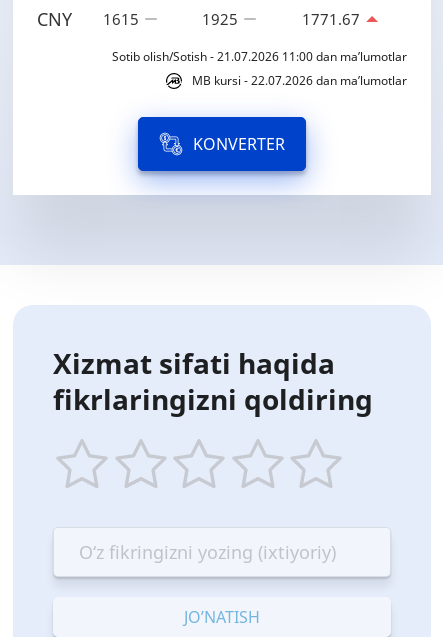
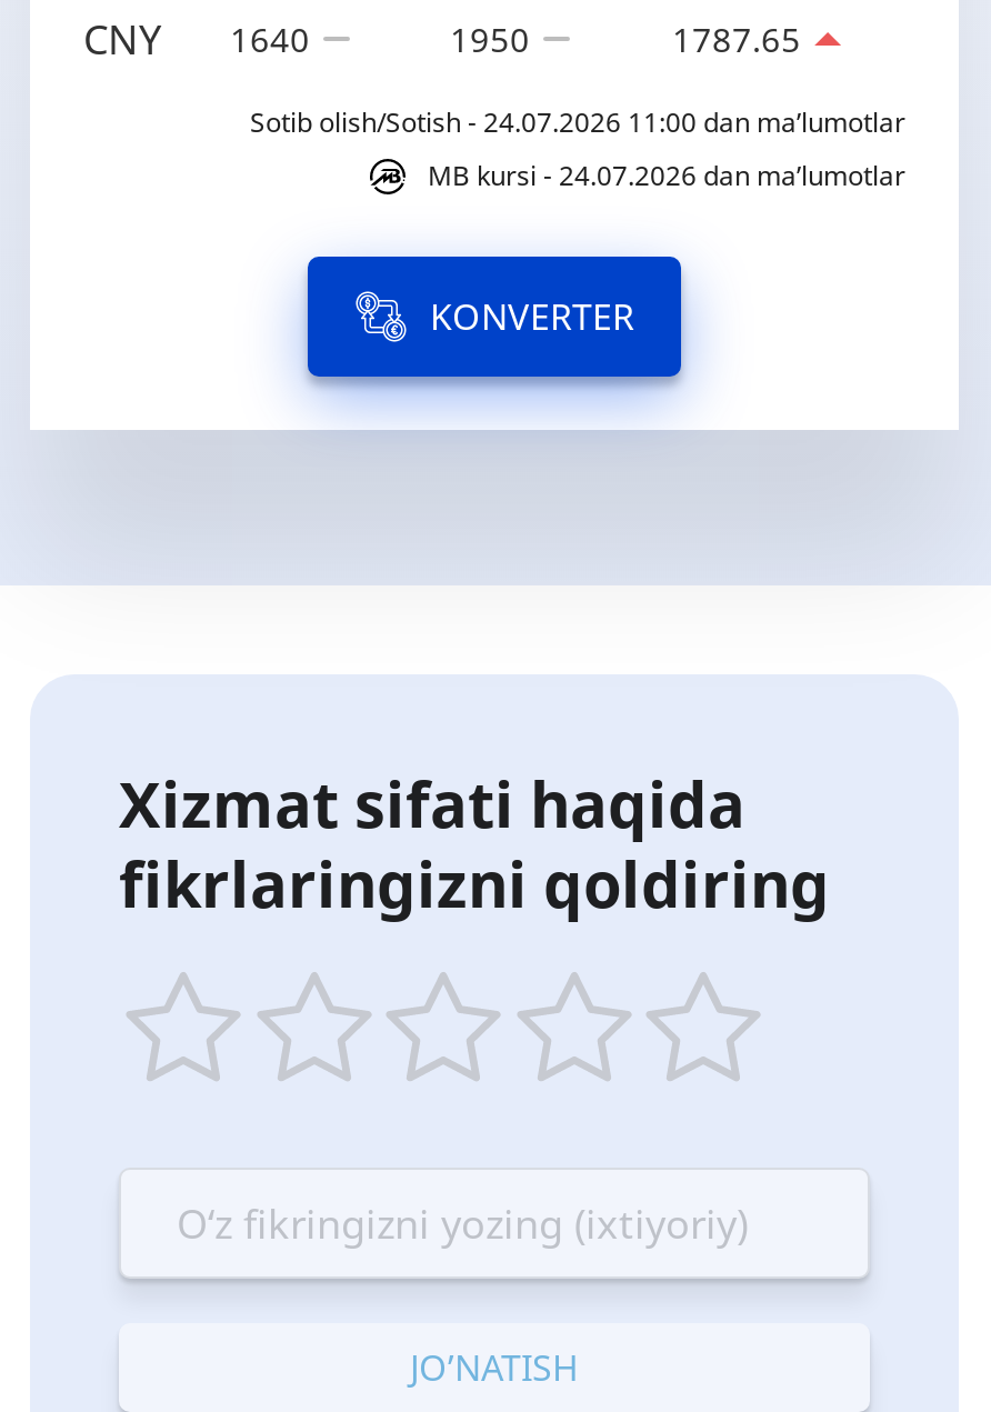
- CNY 1615
+ CNY 1640

- 1925
+ 1950

- 1771.67
+ 1787.65

- Sotib olish/Sotish - 21.07.2026 11:00 dan ma’lumotlar
+ Sotib olish/Sotish - 24.07.2026 11:00 dan ma’lumotlar

- MB kursi - 22.07.2026 dan ma’lumotlar
+ MB kursi - 24.07.2026 dan ma’lumotlar
